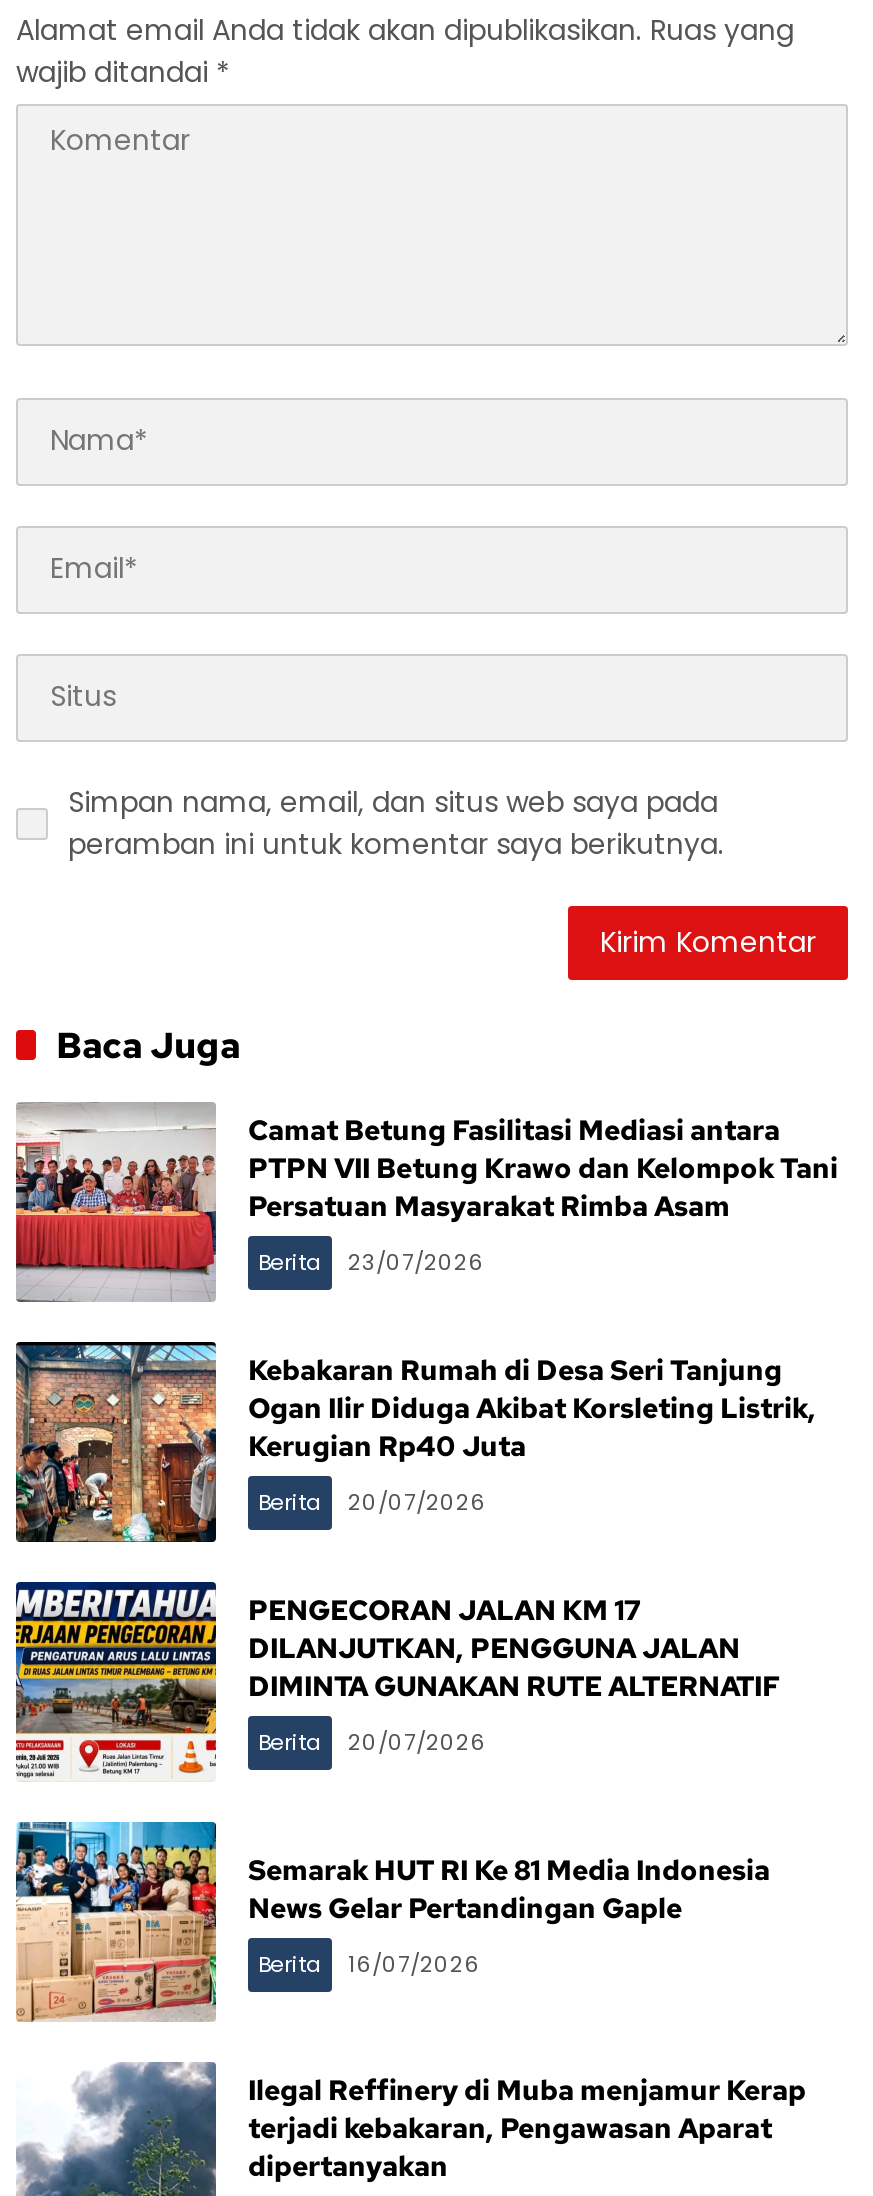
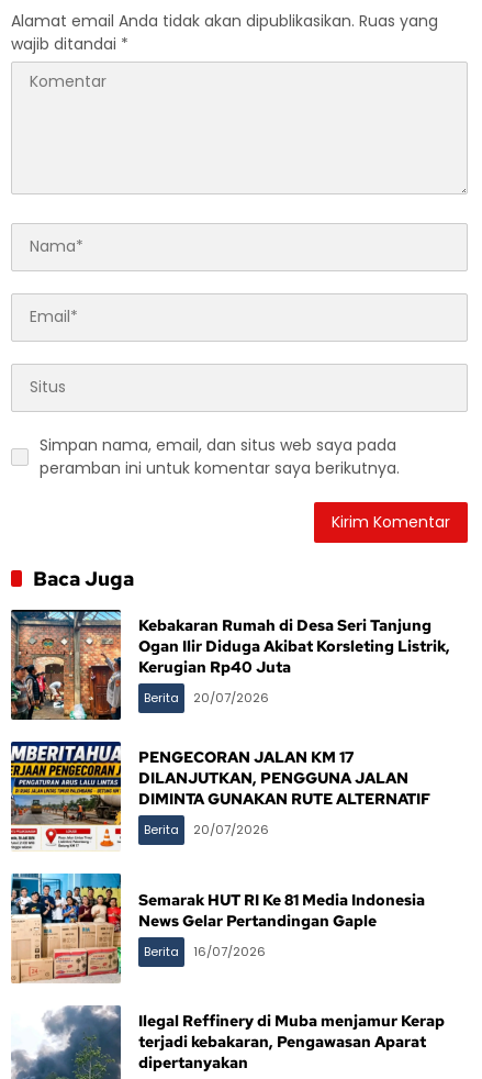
- [image]
- Camat Betung Fasilitasi Mediasi antara
- PTPN VII Betung Krawo dan Kelompok Tani
- Persatuan Masyarakat Rimba Asam
- Berita
- 23/07/2026
